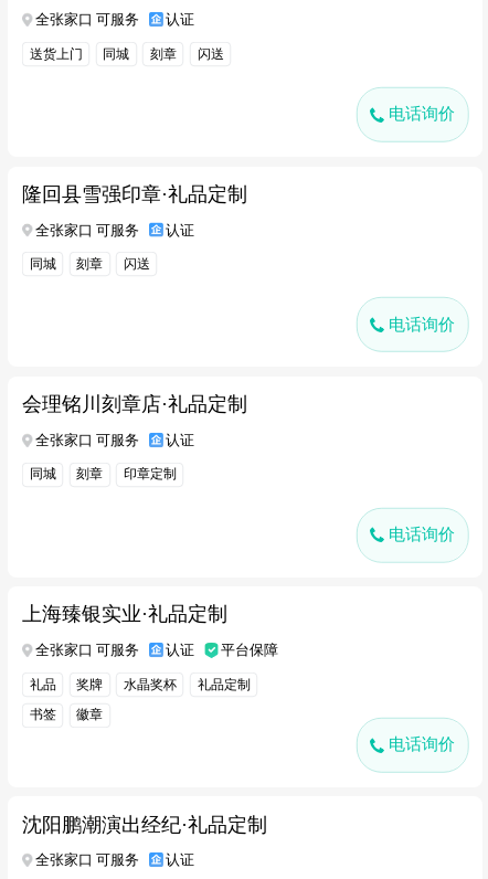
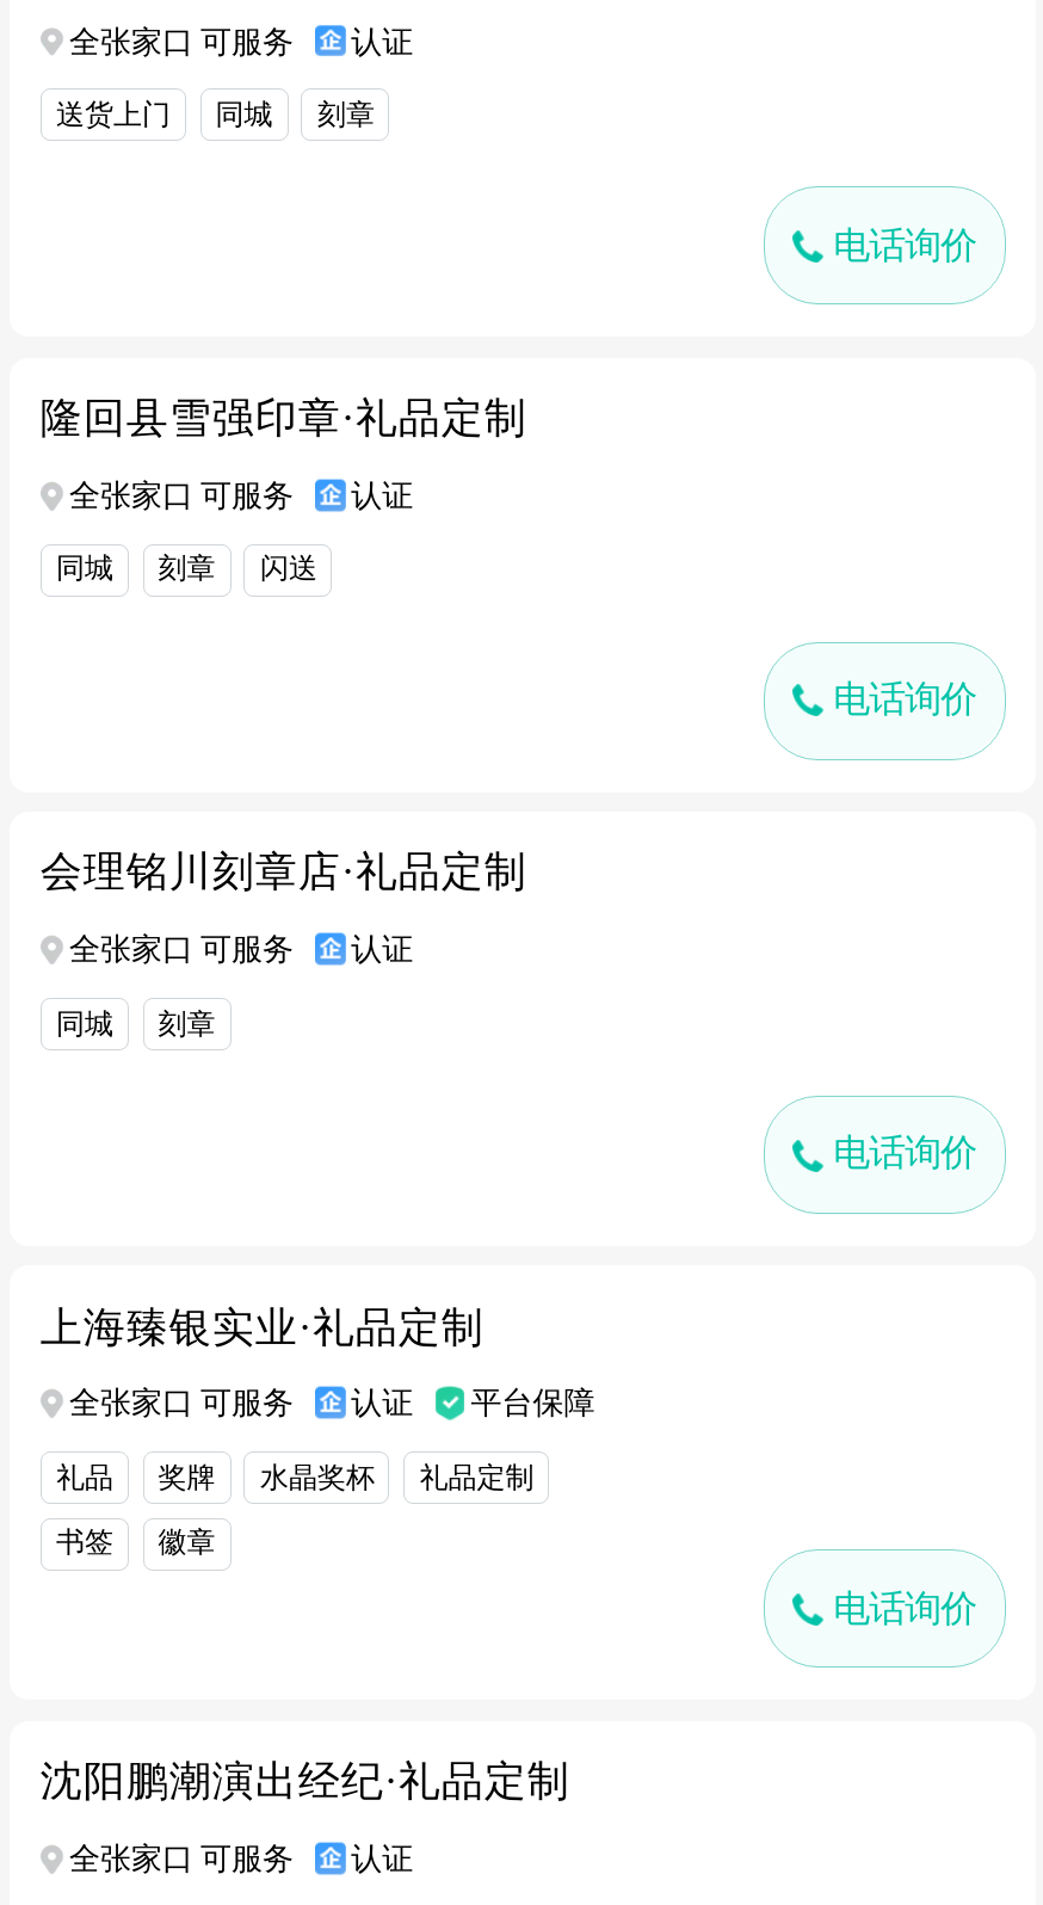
- 闪送

- 印章定制
